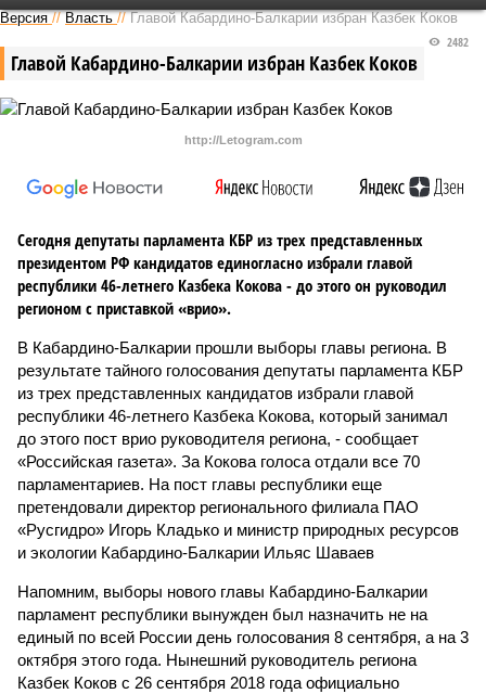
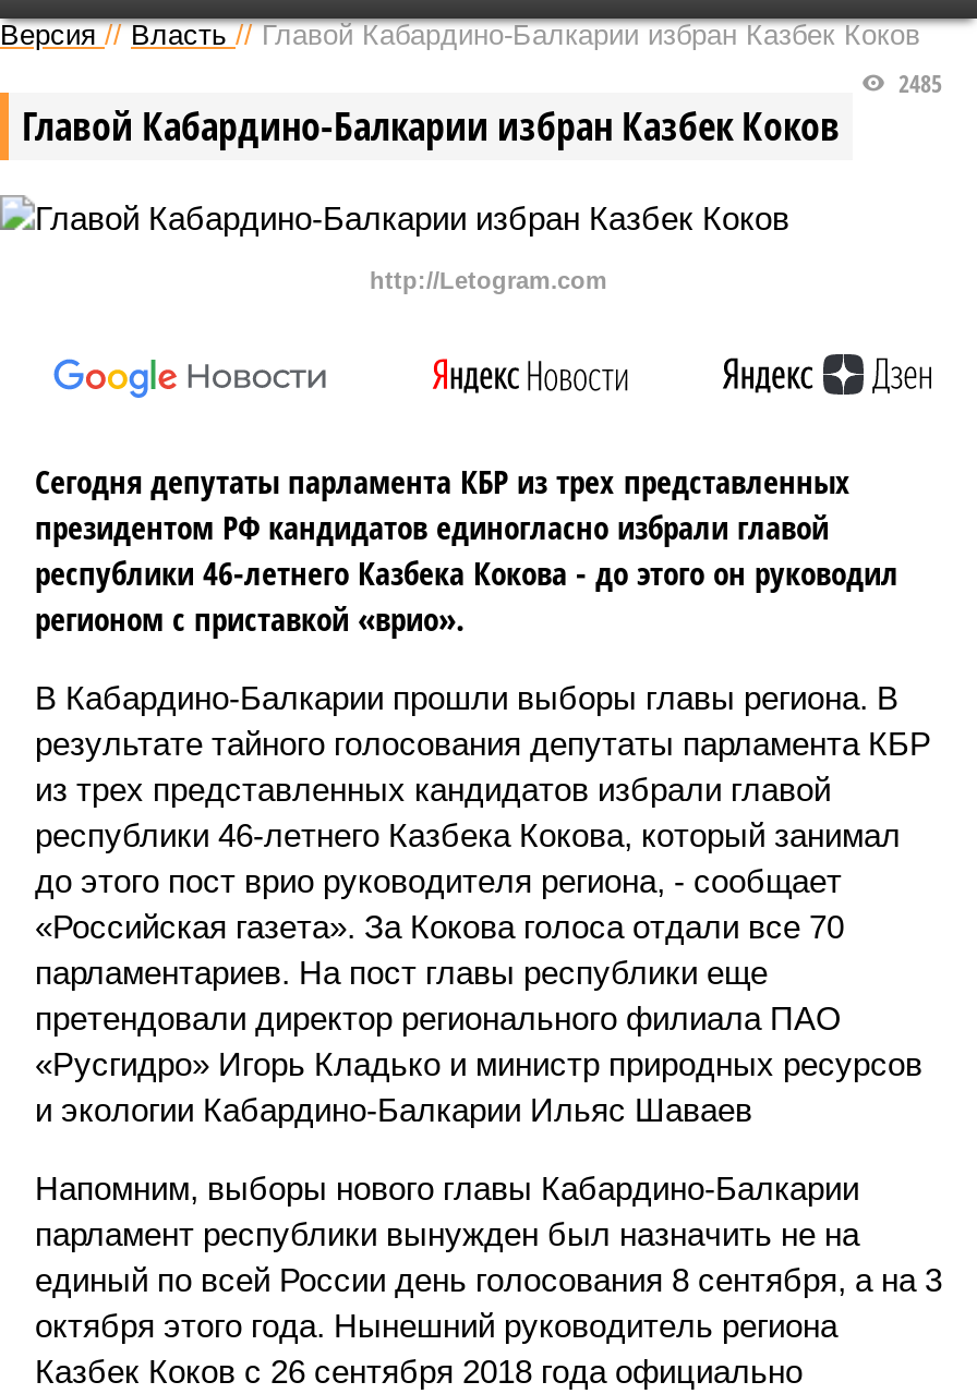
- 2482
+ 2485
